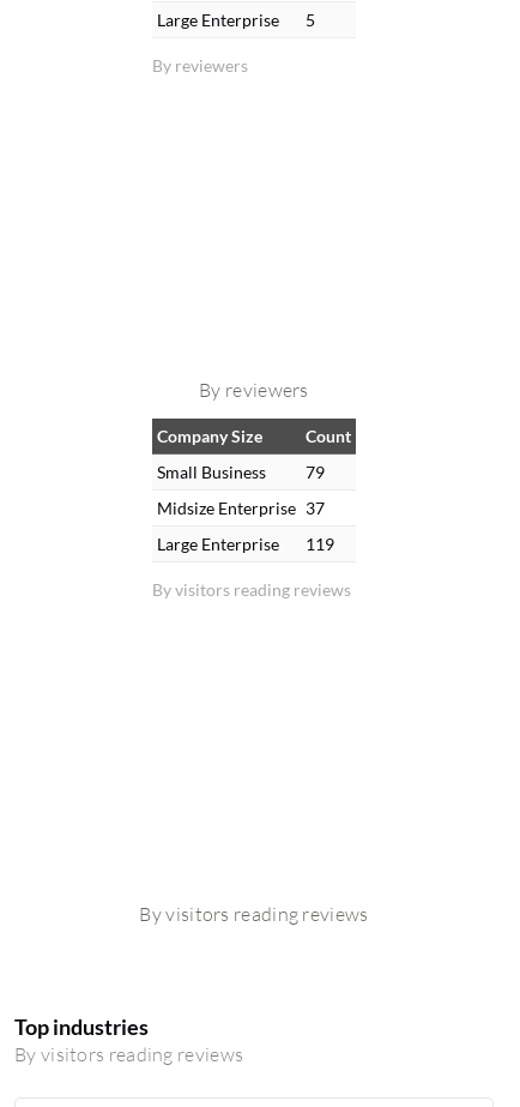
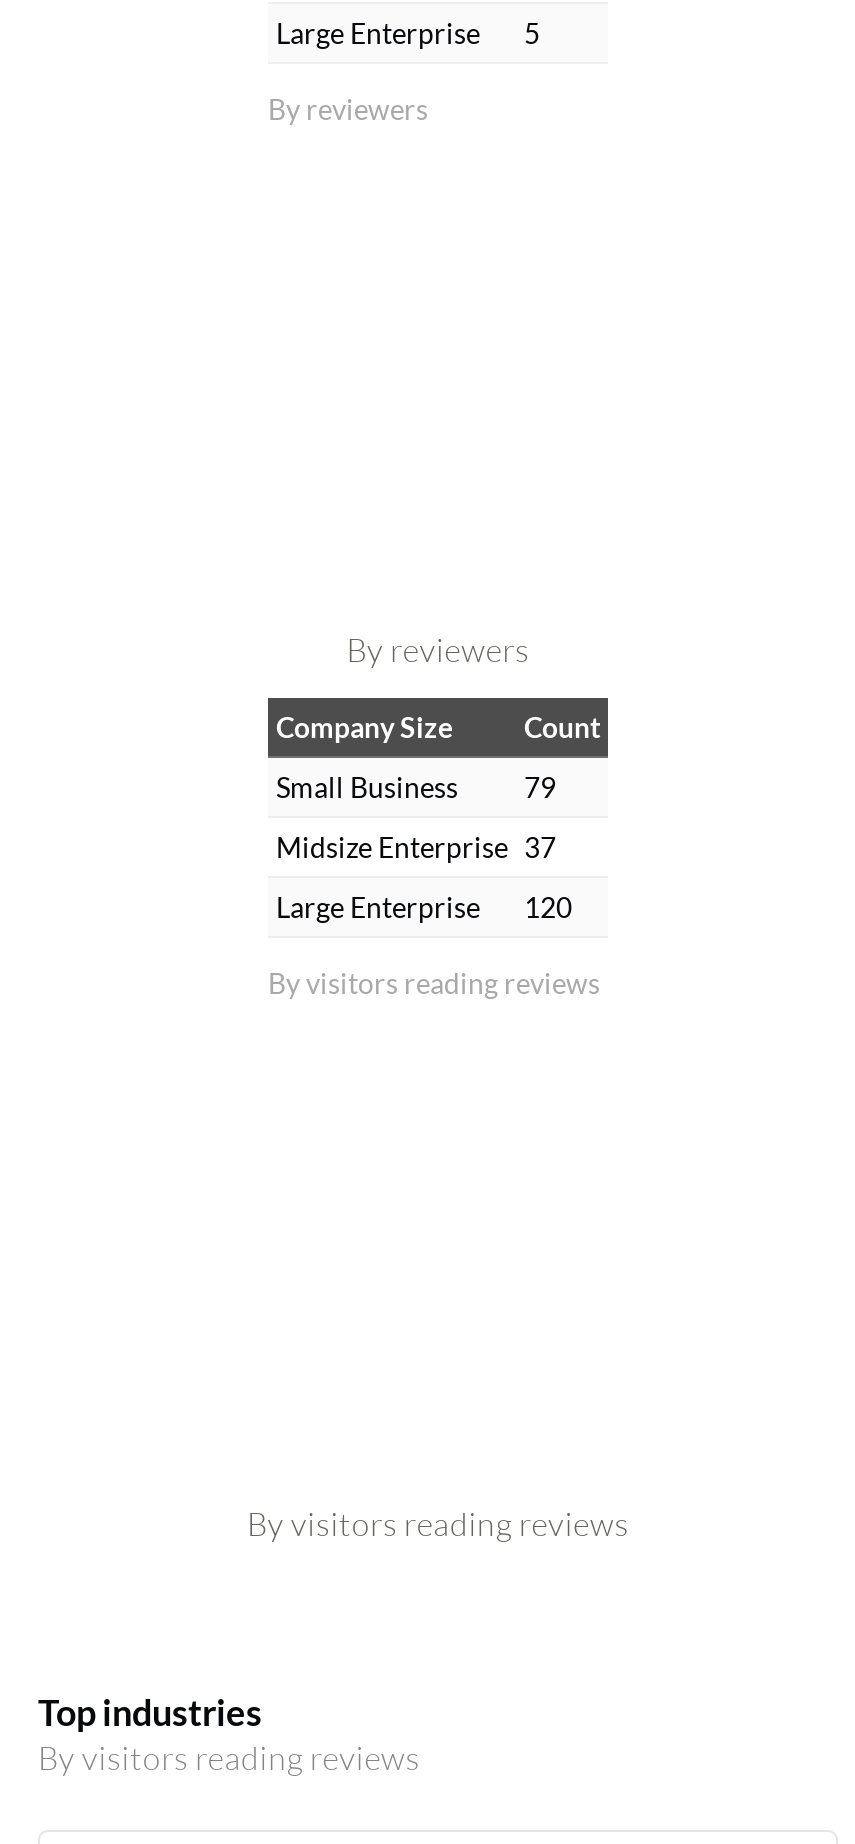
- Large Enterprise 119
+ Large Enterprise 120
